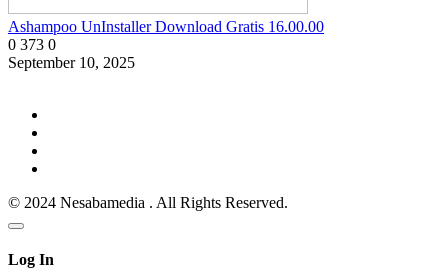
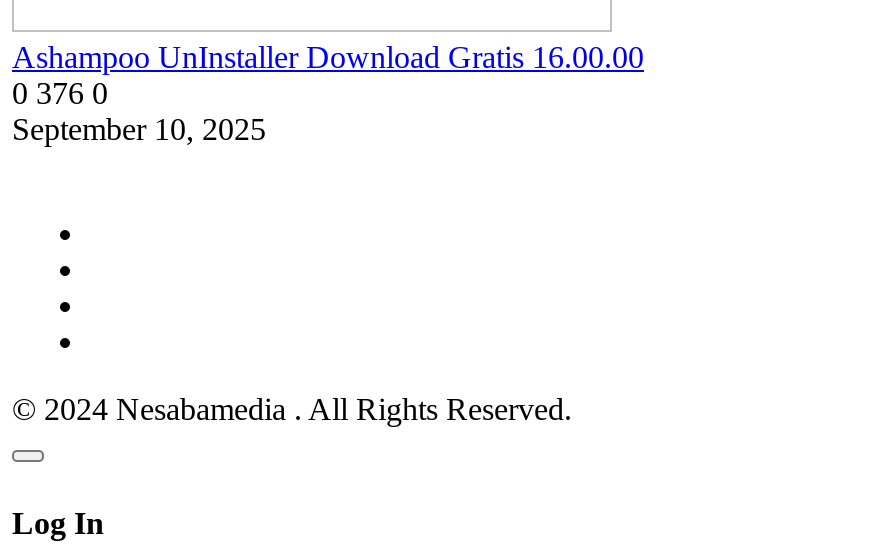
- 0 373 0
+ 0 376 0
